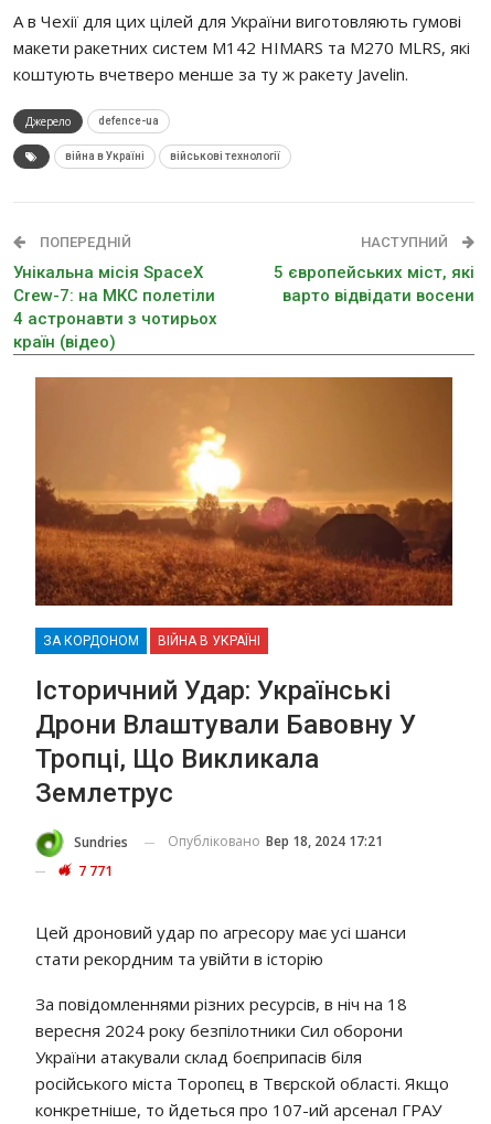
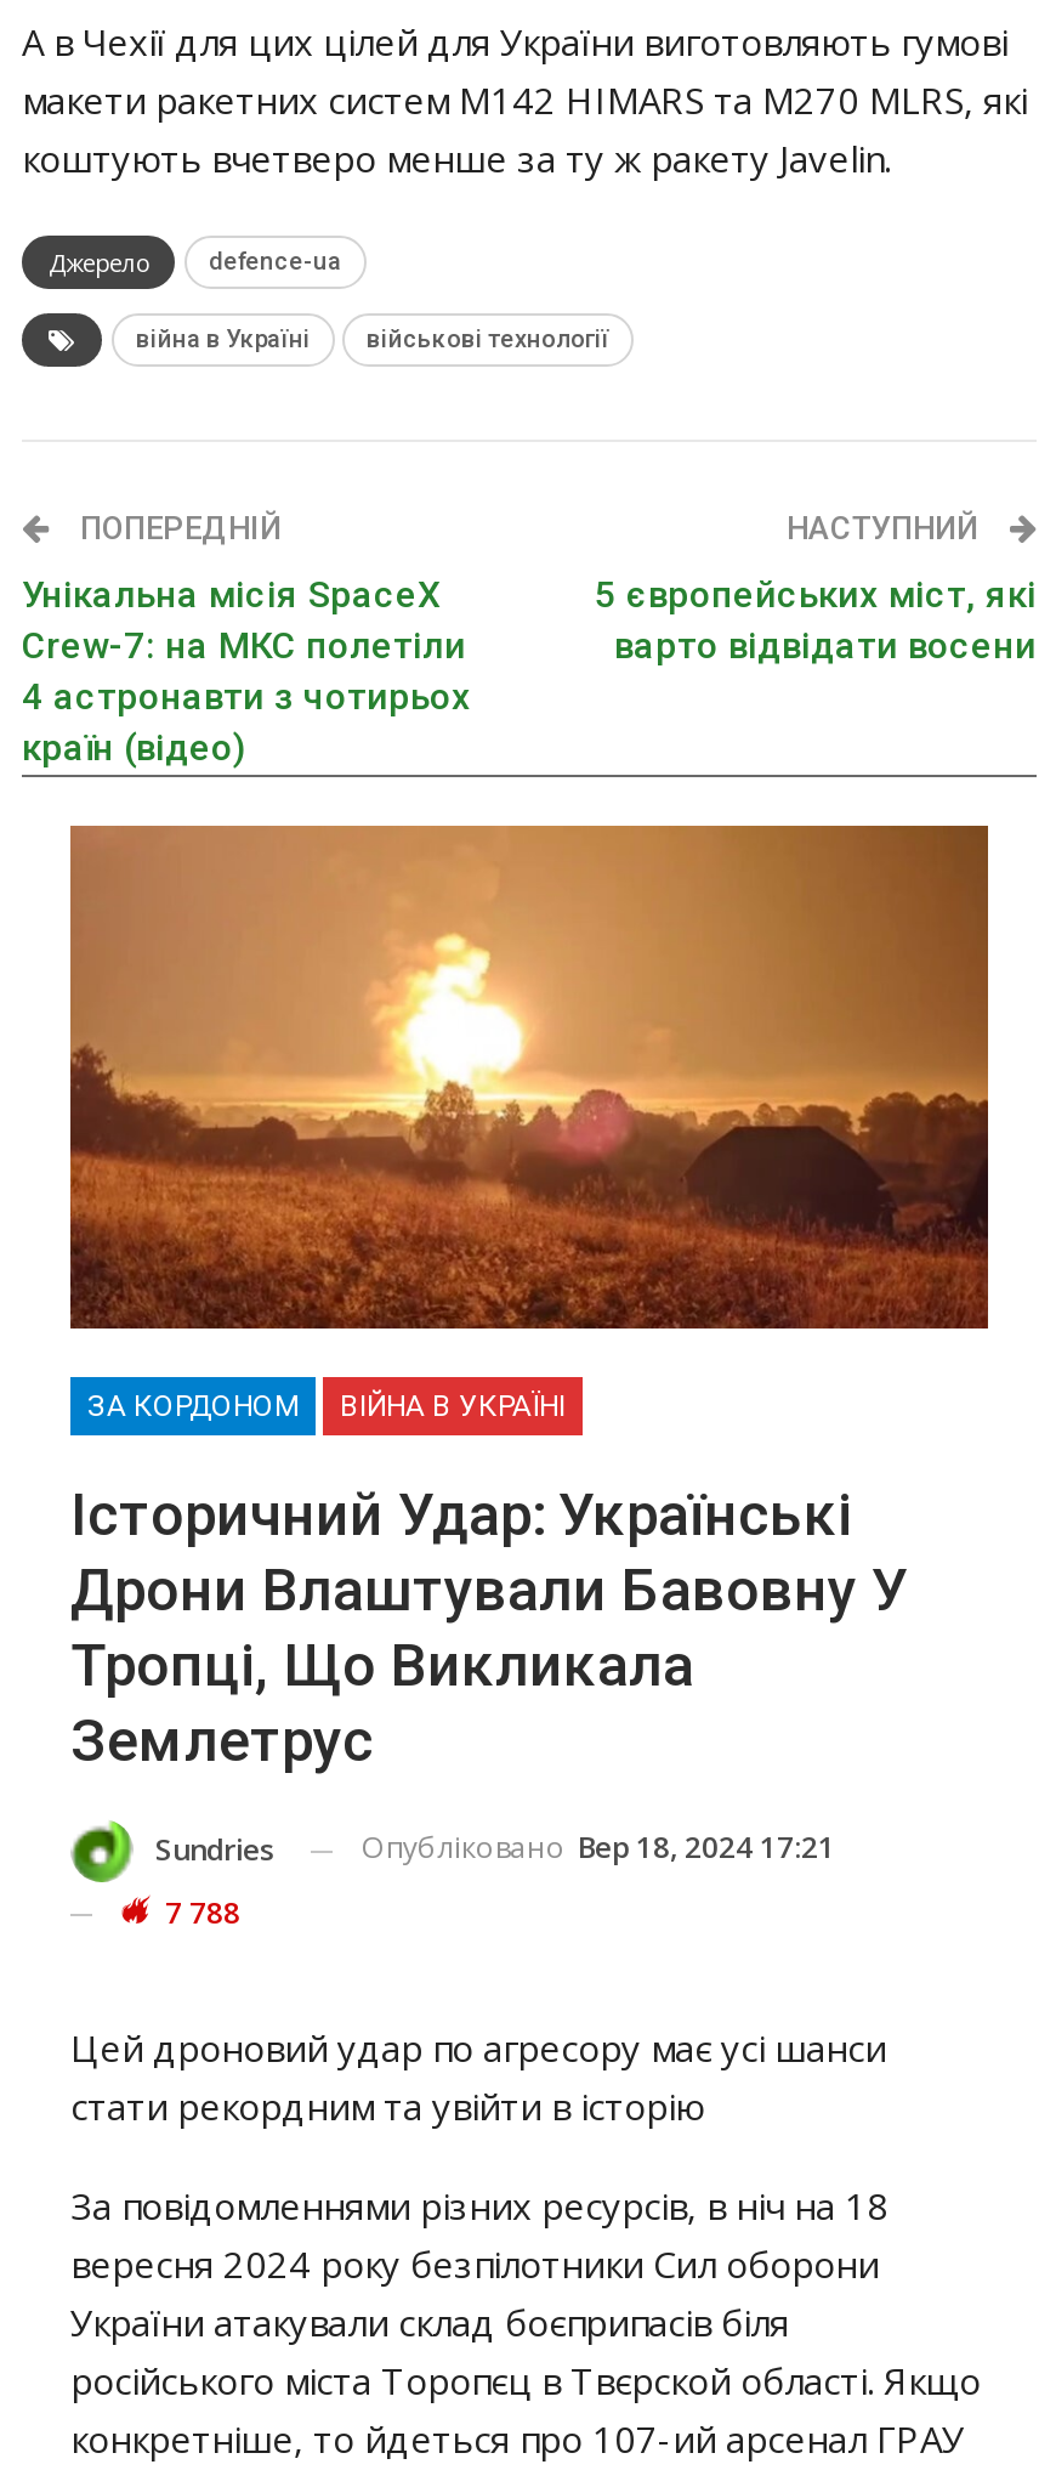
- 7 771
+ 7 788
